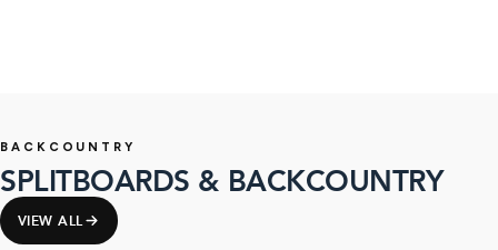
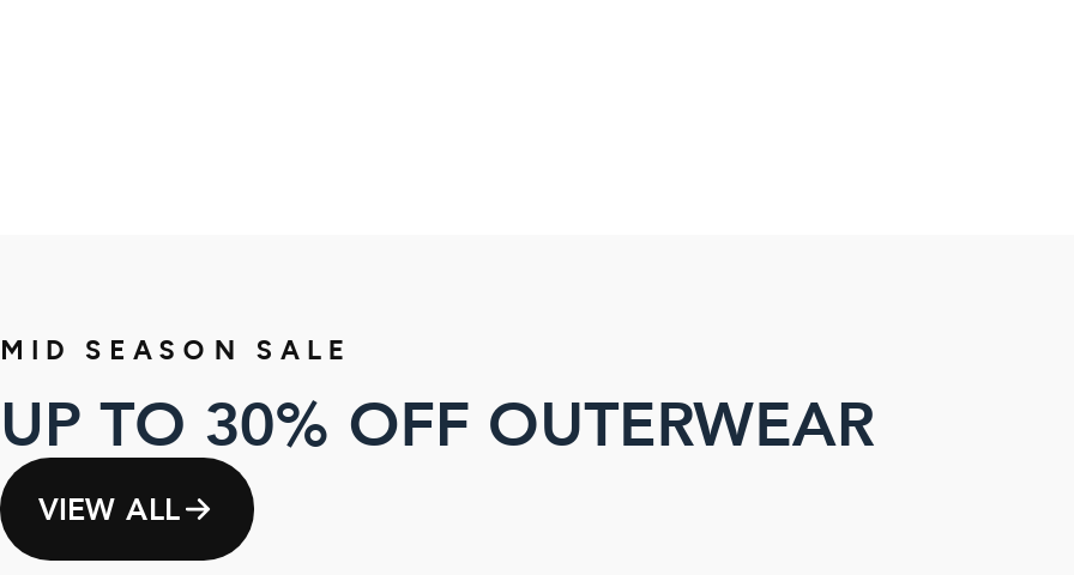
- BACKCOUNTRY
- SPLITBOARDS & BACKCOUNTRY
+ MID SEASON SALE
+ UP TO 30% OFF OUTERWEAR
